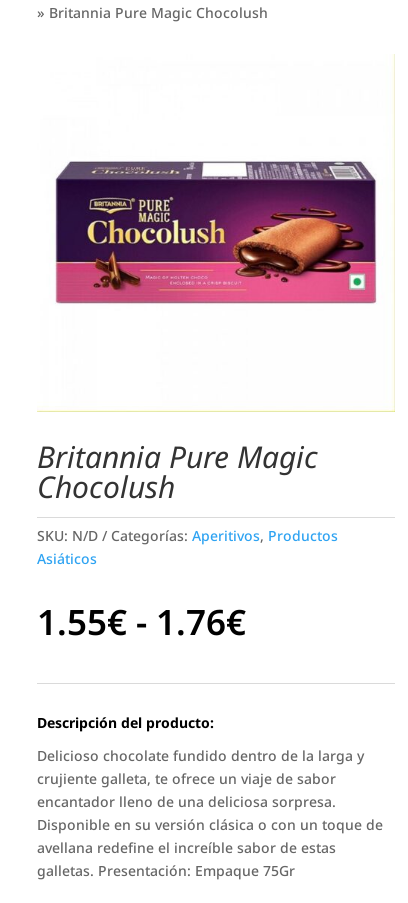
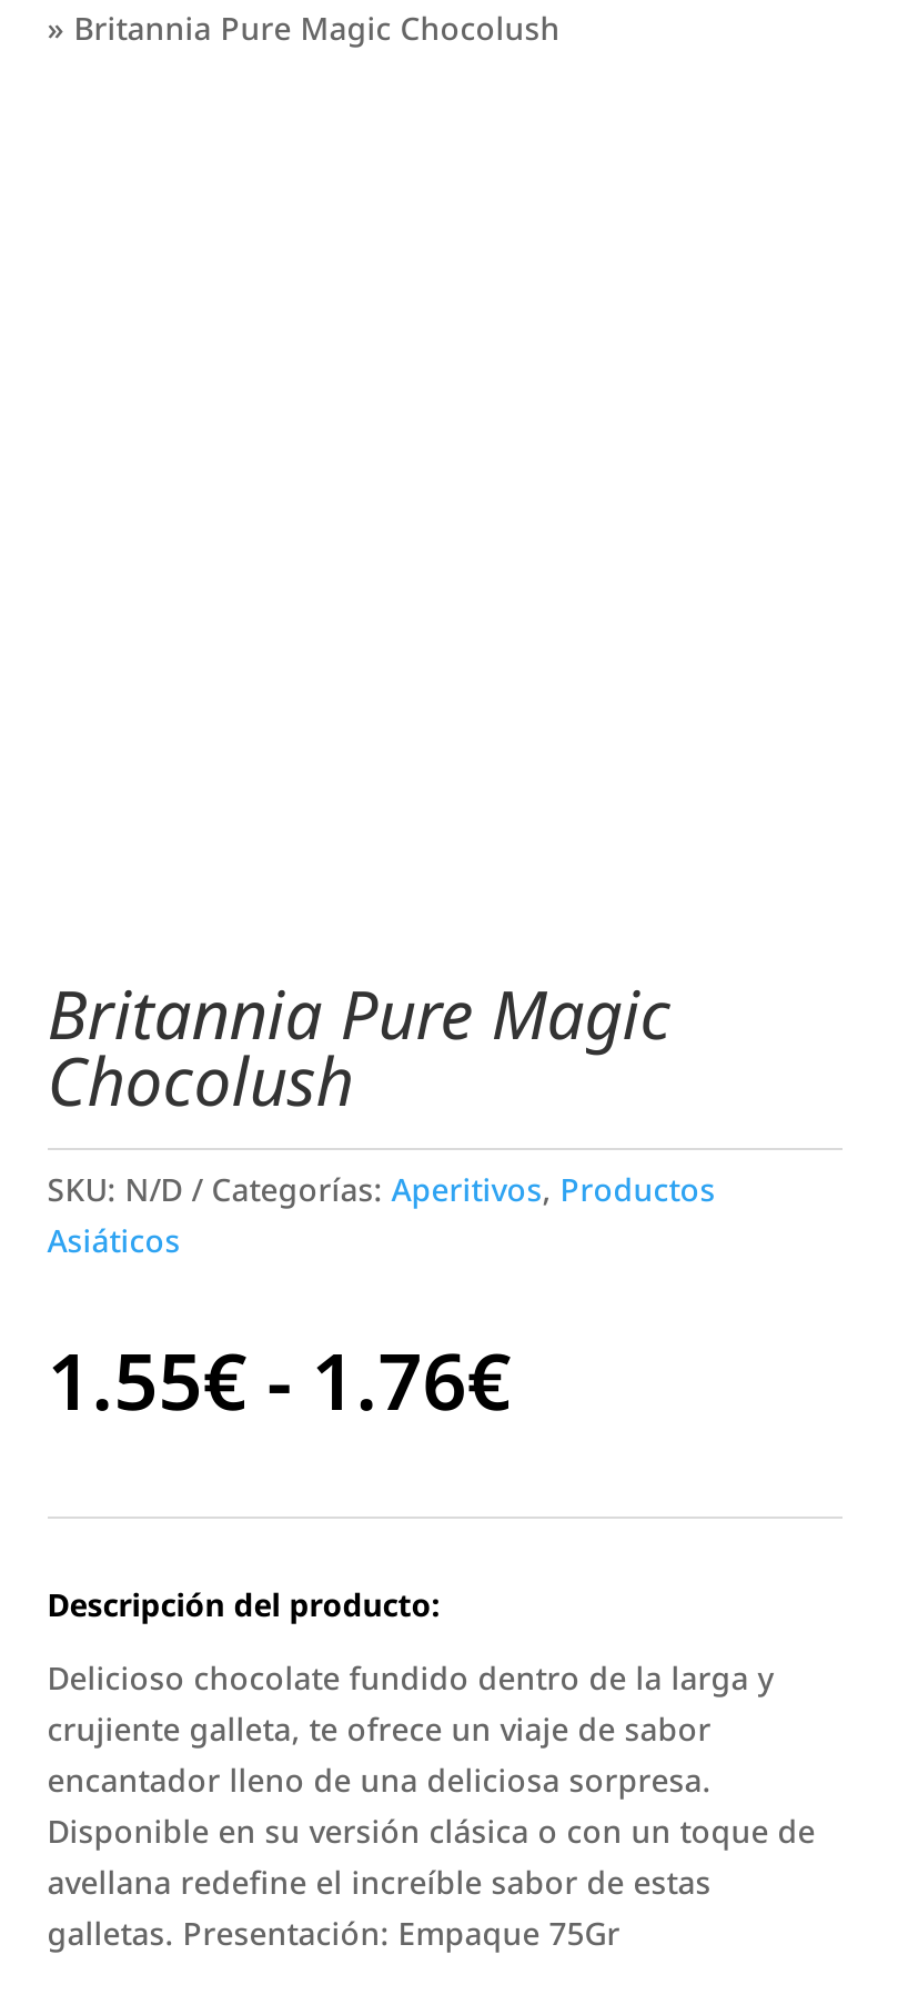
- [image]
